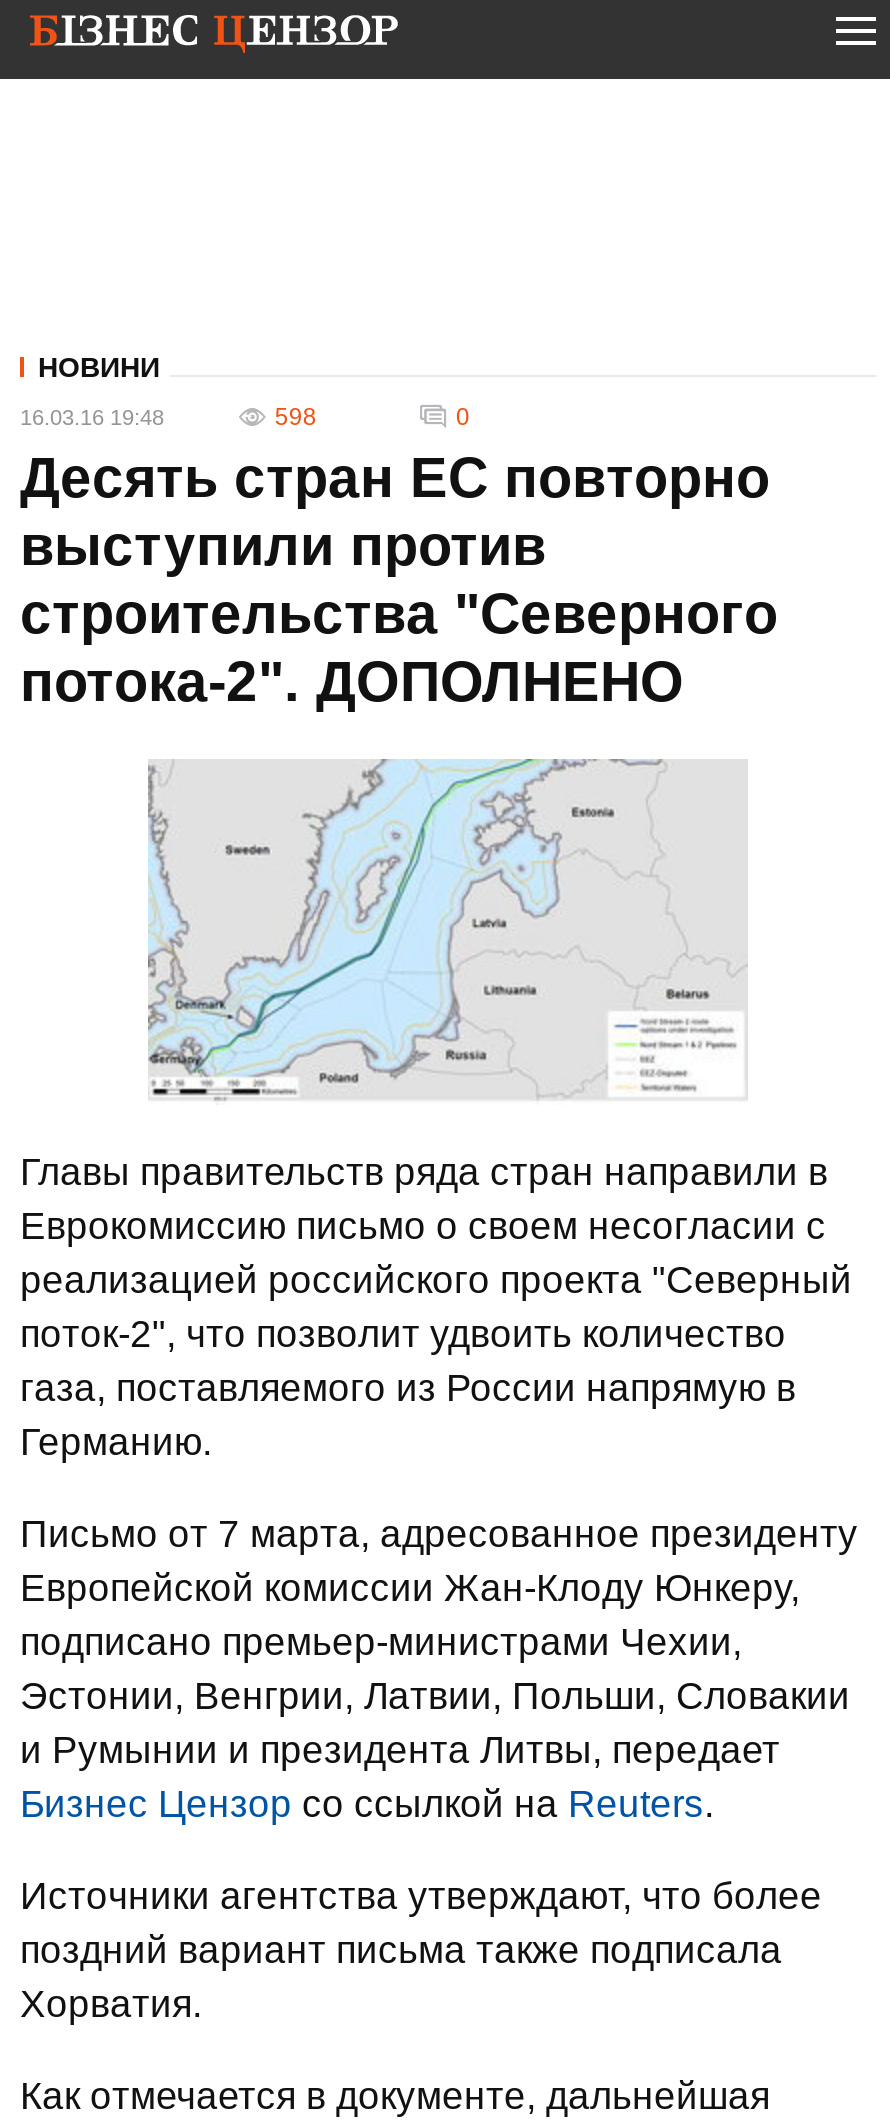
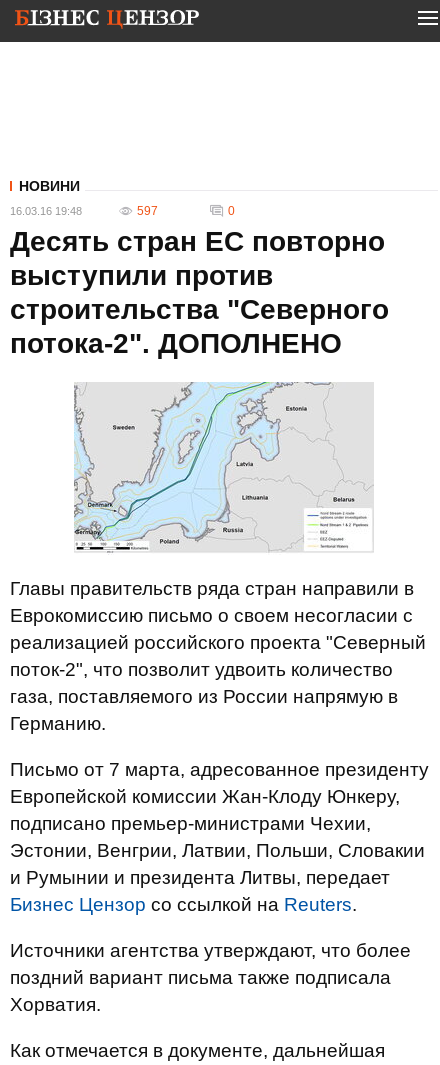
- 598
+ 597
